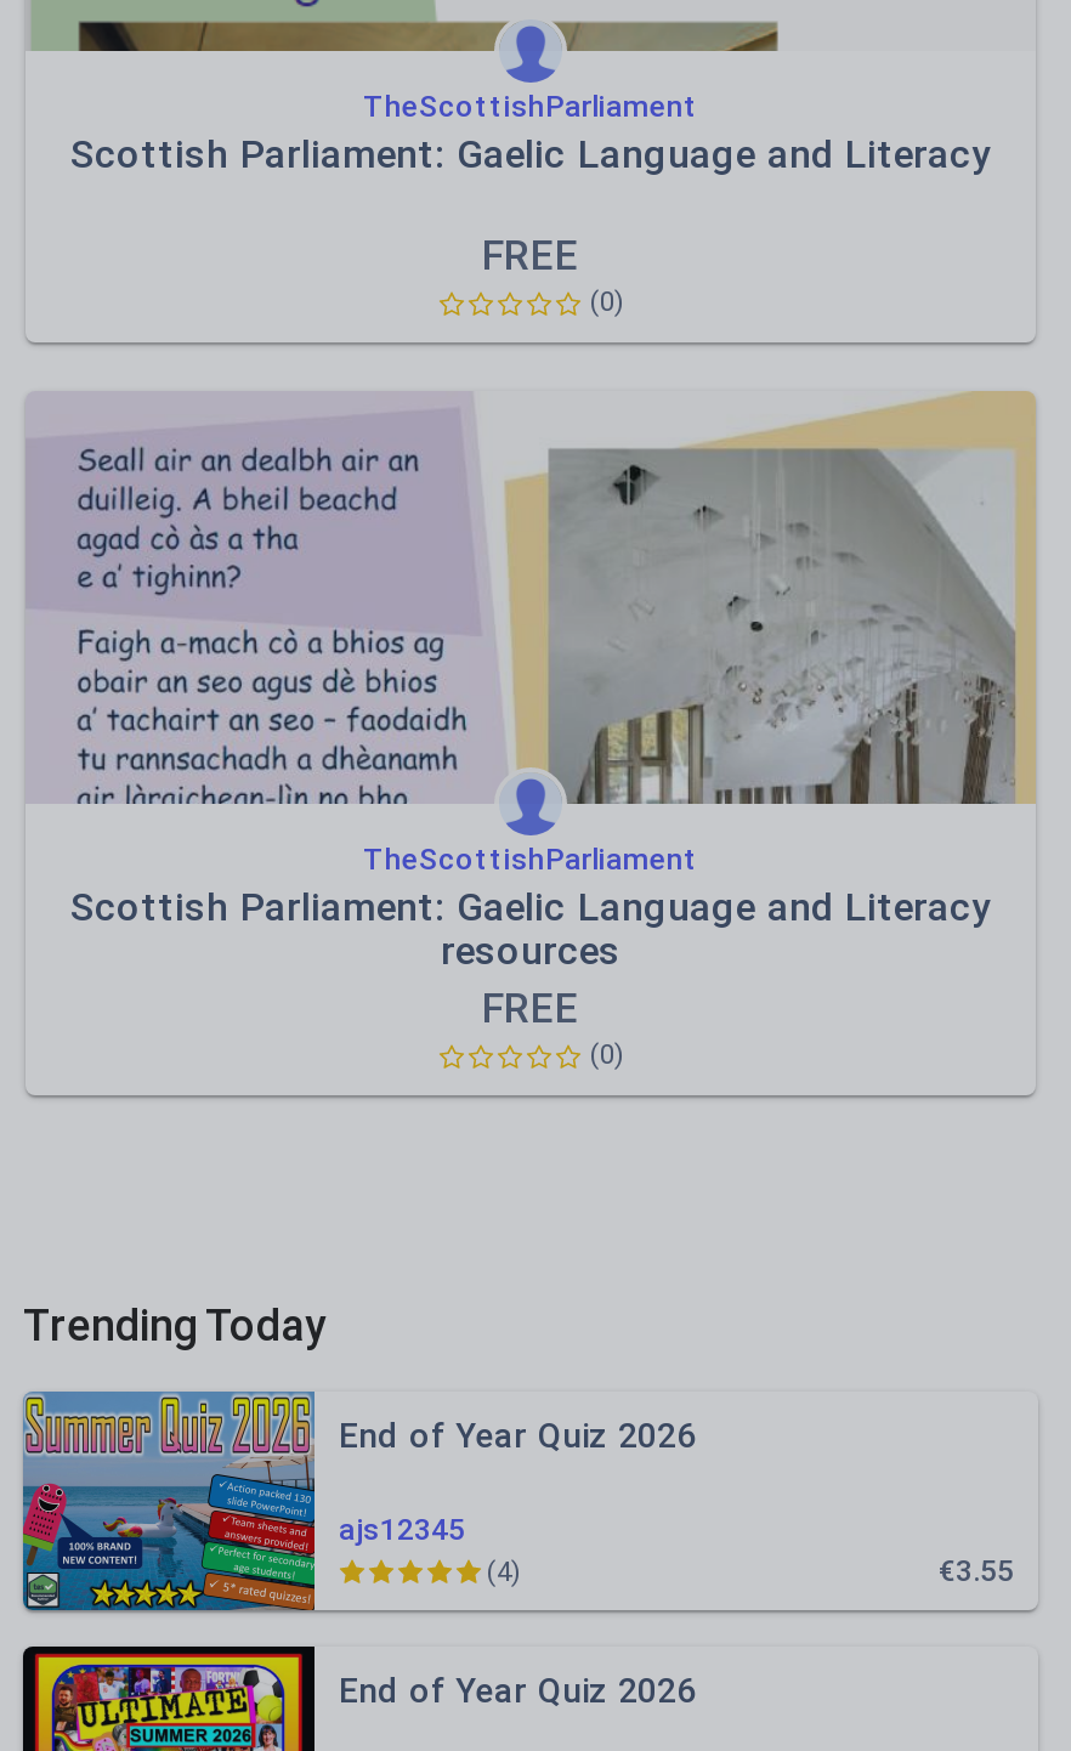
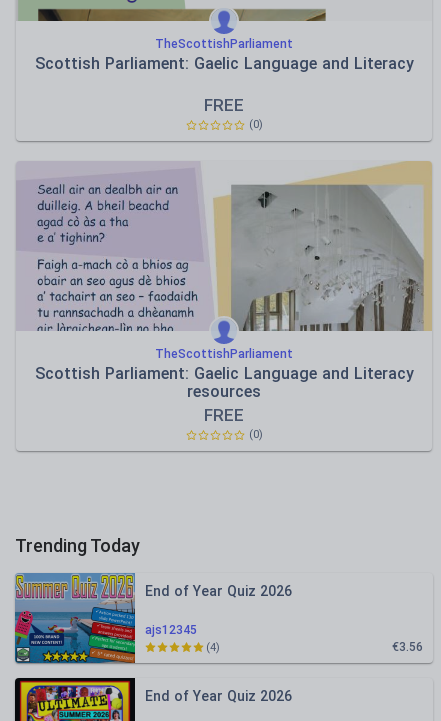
- €3.55
+ €3.56
